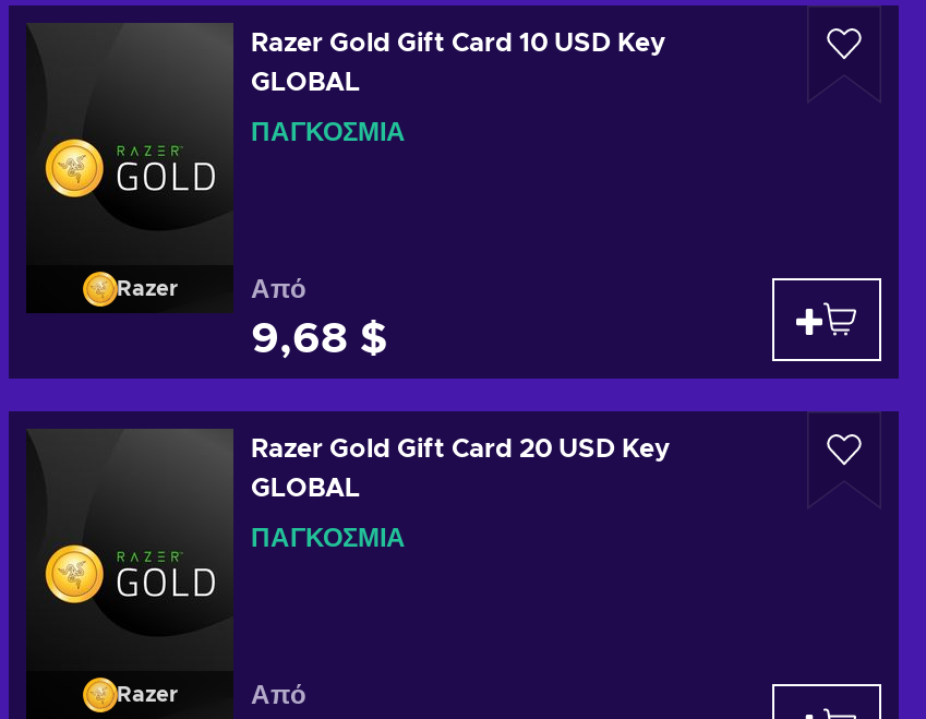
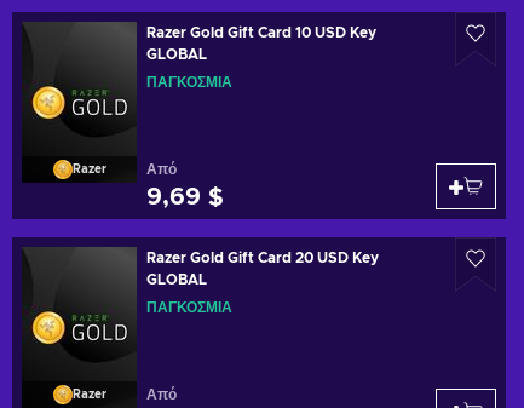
- 9,68 $
+ 9,69 $
